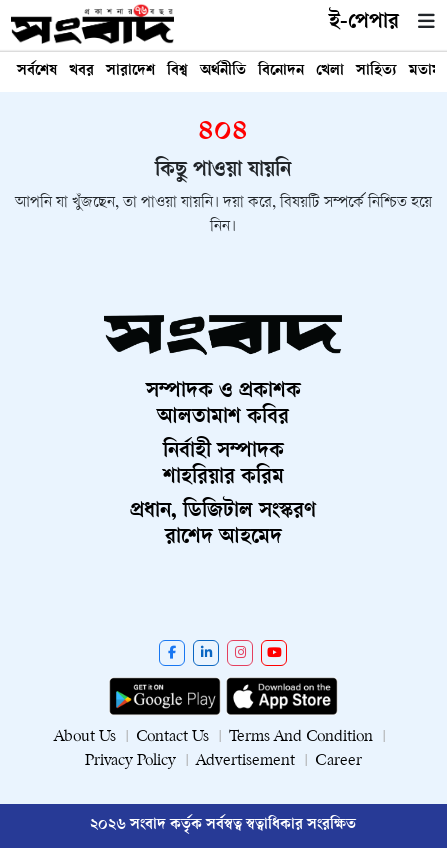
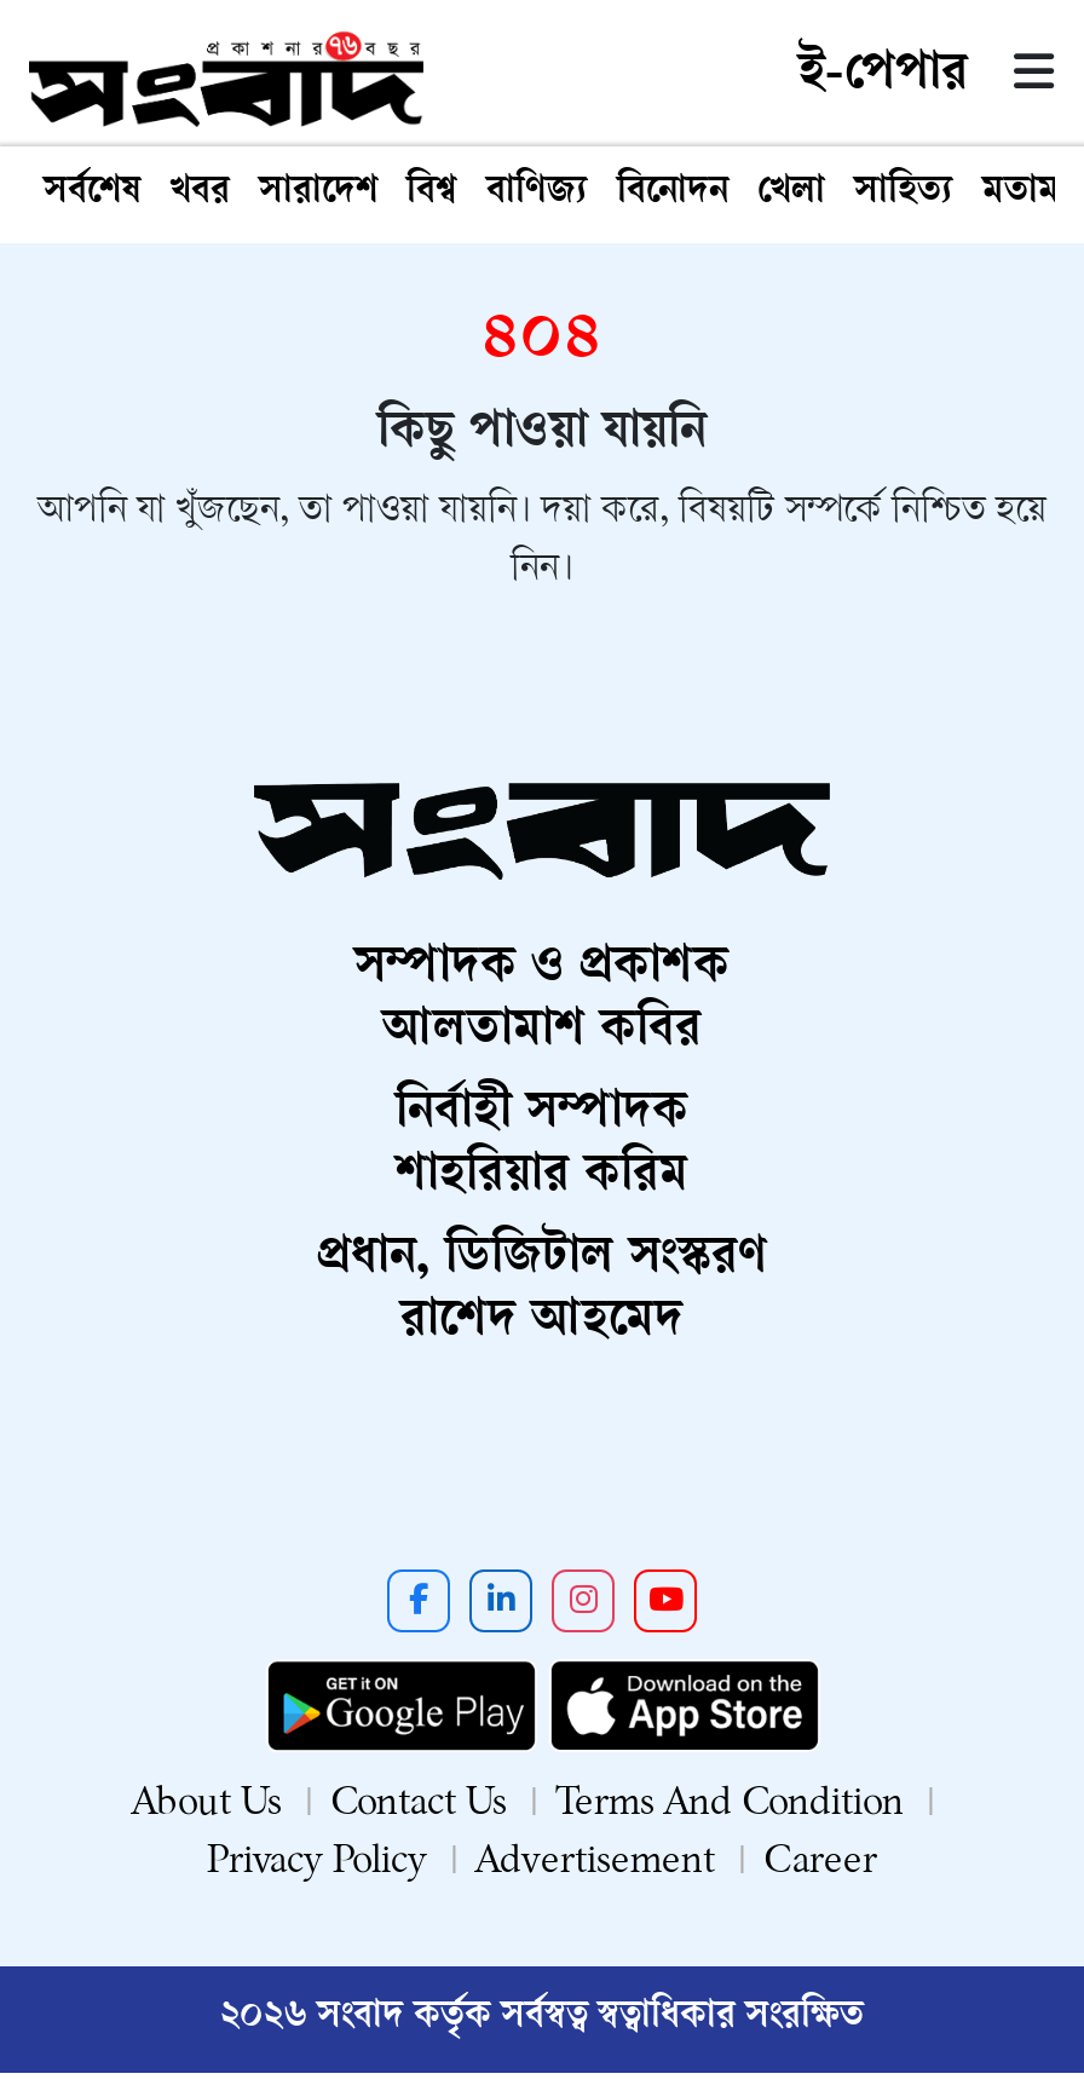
- অর্থনীতি
+ বাণিজ্য
